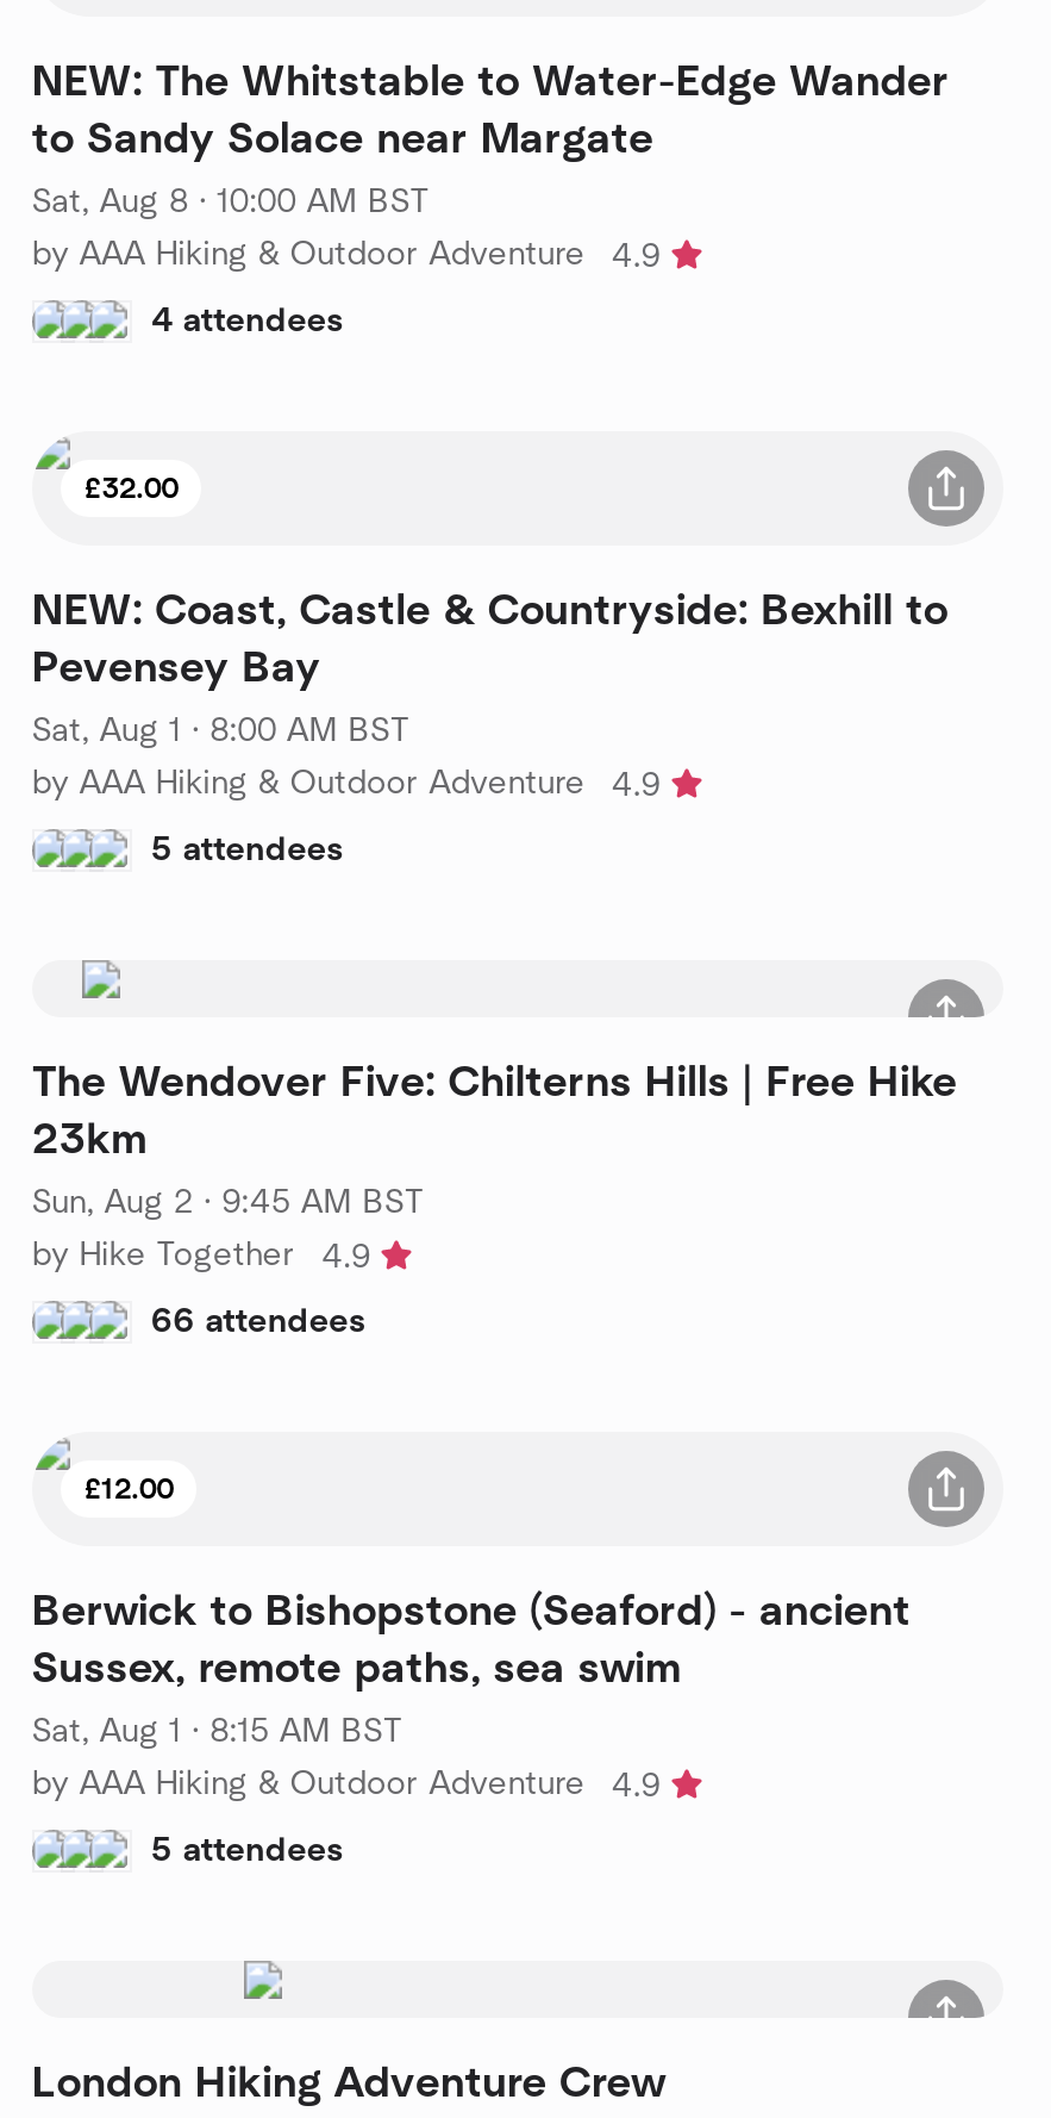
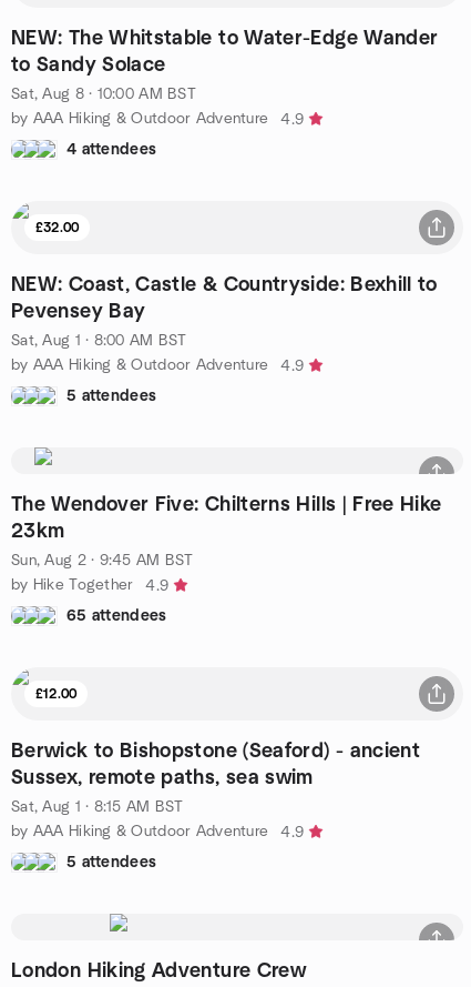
- to Sandy Solace near Margate
+ to Sandy Solace

- 66 attendees
+ 65 attendees
